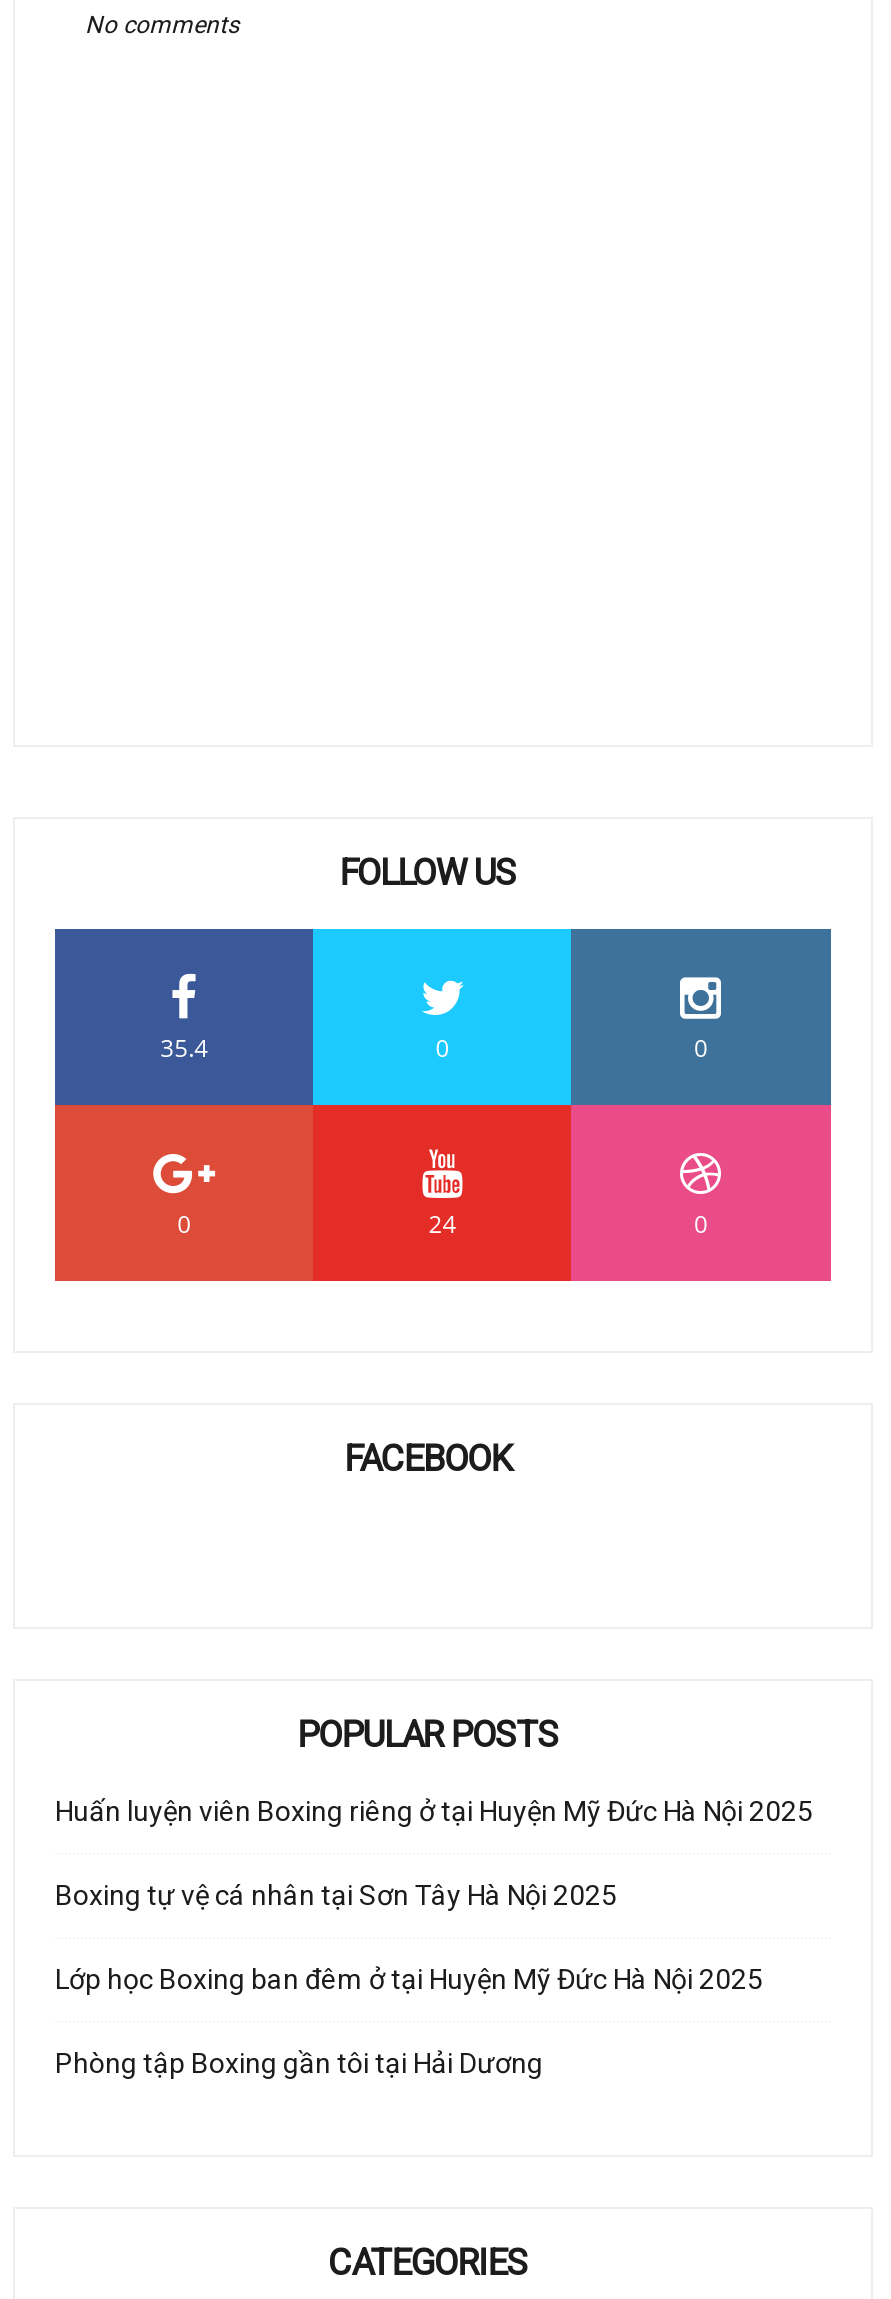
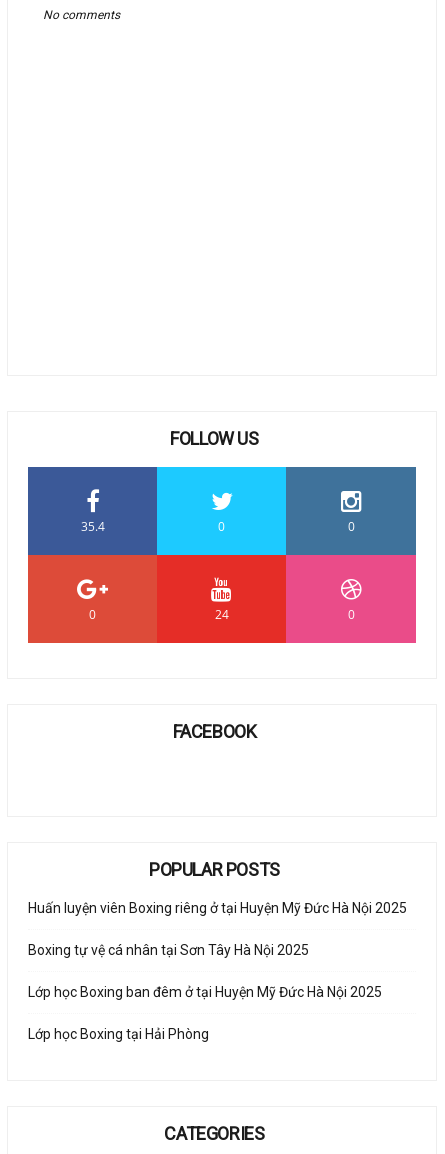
- Phòng tập Boxing gần tôi tại Hải Dương
+ Lớp học Boxing tại Hải Phòng
